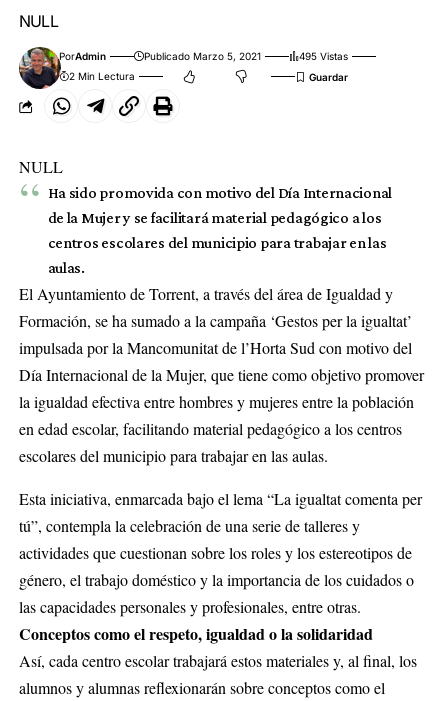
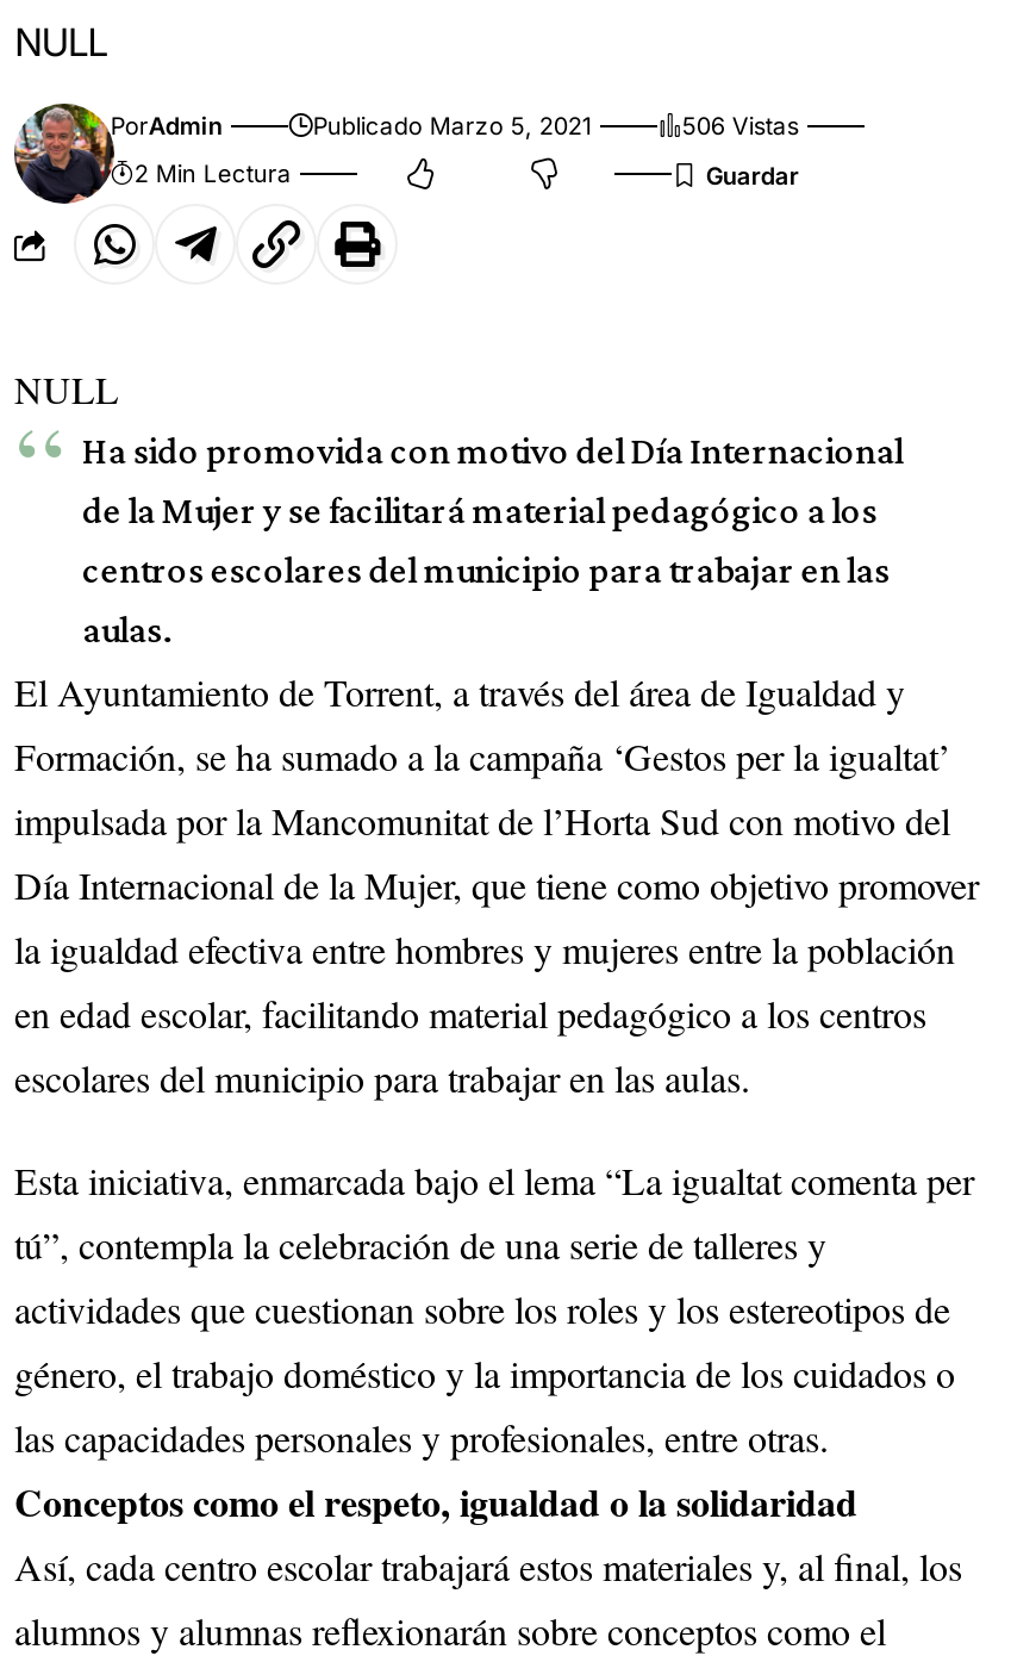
- 495 Vistas
+ 506 Vistas
